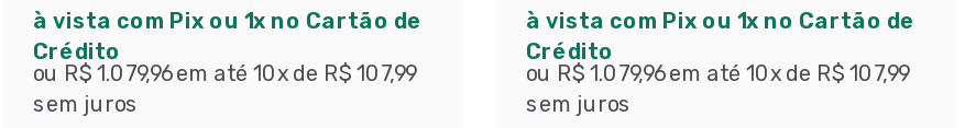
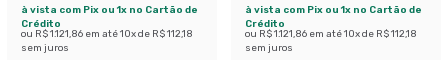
- ou R$ 1.079,96 em até 10 x de R$ 107,99
+ ou R$ 1.121,86 em até 10 x de R$ 112,18

- ou R$ 1.079,96 em até 10 x de R$ 107,99
+ ou R$ 1.121,86 em até 10 x de R$ 112,18
